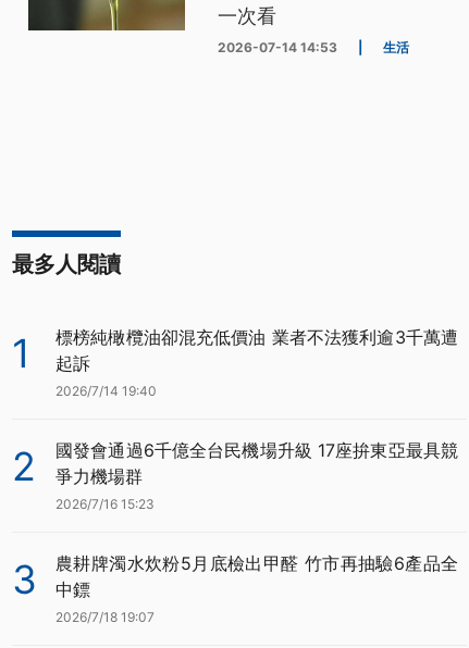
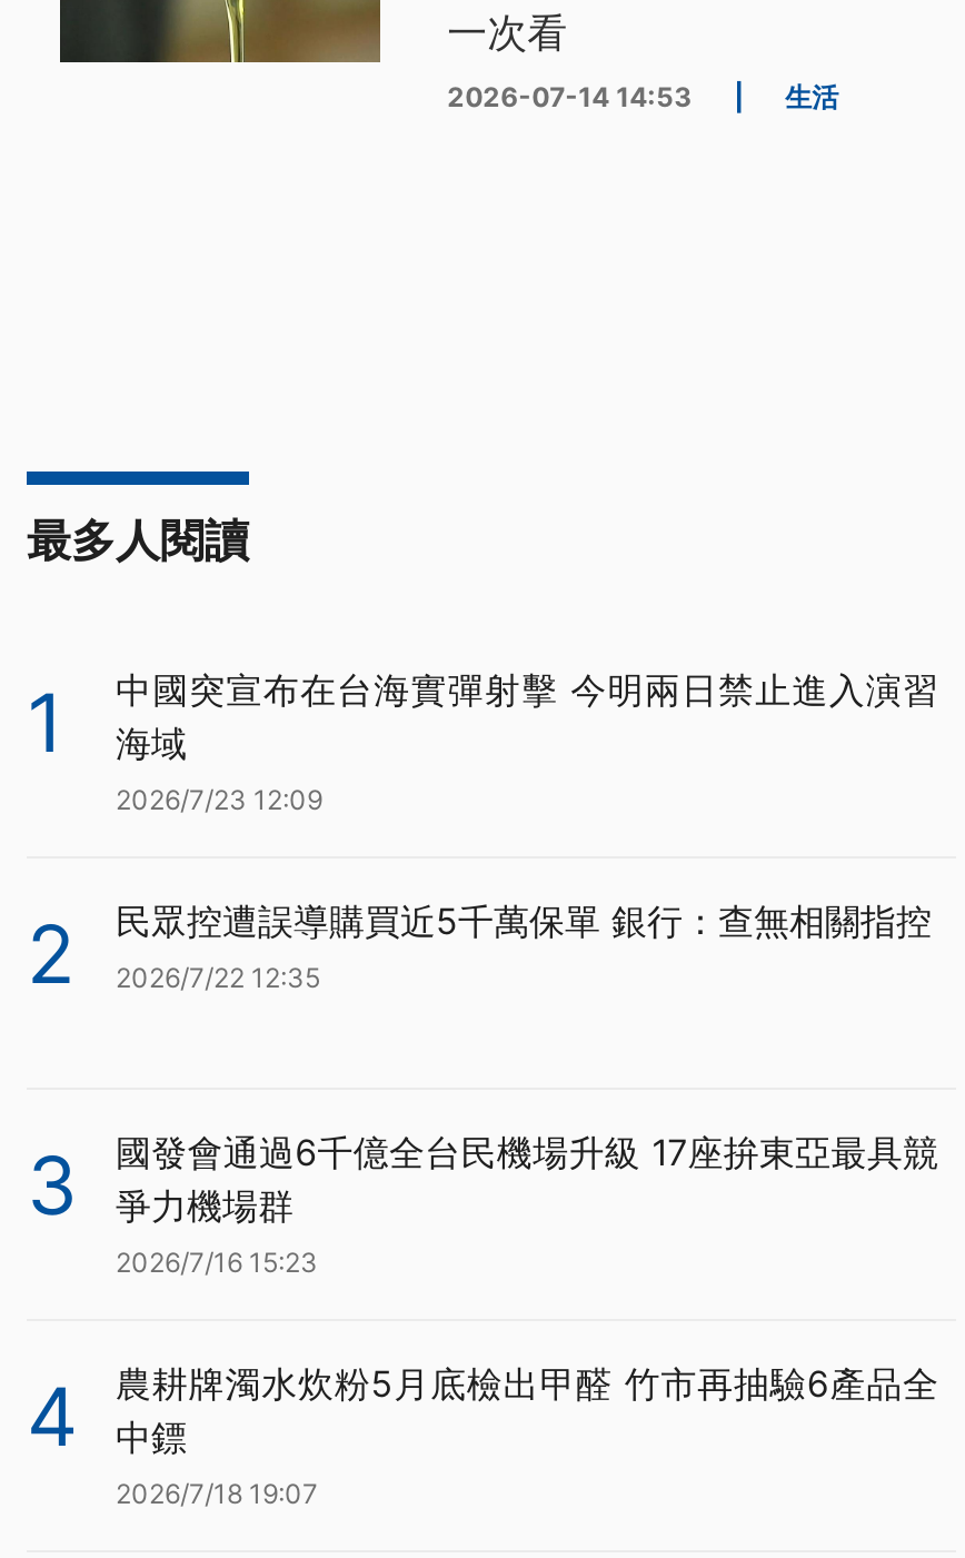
- 標榜純橄欖油卻混充低價油 業者不法獲利逾3千萬遭
- 起訴
- 2026/7/14 19:40
+ 中國突宣布在台海實彈射擊 今明兩日禁止進入演習
+ 海域
+ 2026/7/23 12:09

+ 民眾控遭誤導購買近5千萬保單 銀行：查無相關指控
+ 2026/7/22 12:35
+ 3

- 3 農耕牌濁水炊粉5月底檢出甲醛 竹市再抽驗6產品全 中鏢
+ 4 農耕牌濁水炊粉5月底檢出甲醛 竹市再抽驗6產品全 中鏢
